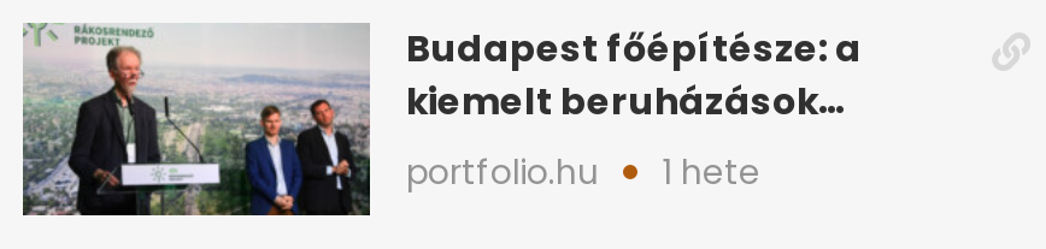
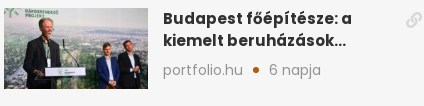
- 1 hete
+ 6 napja
